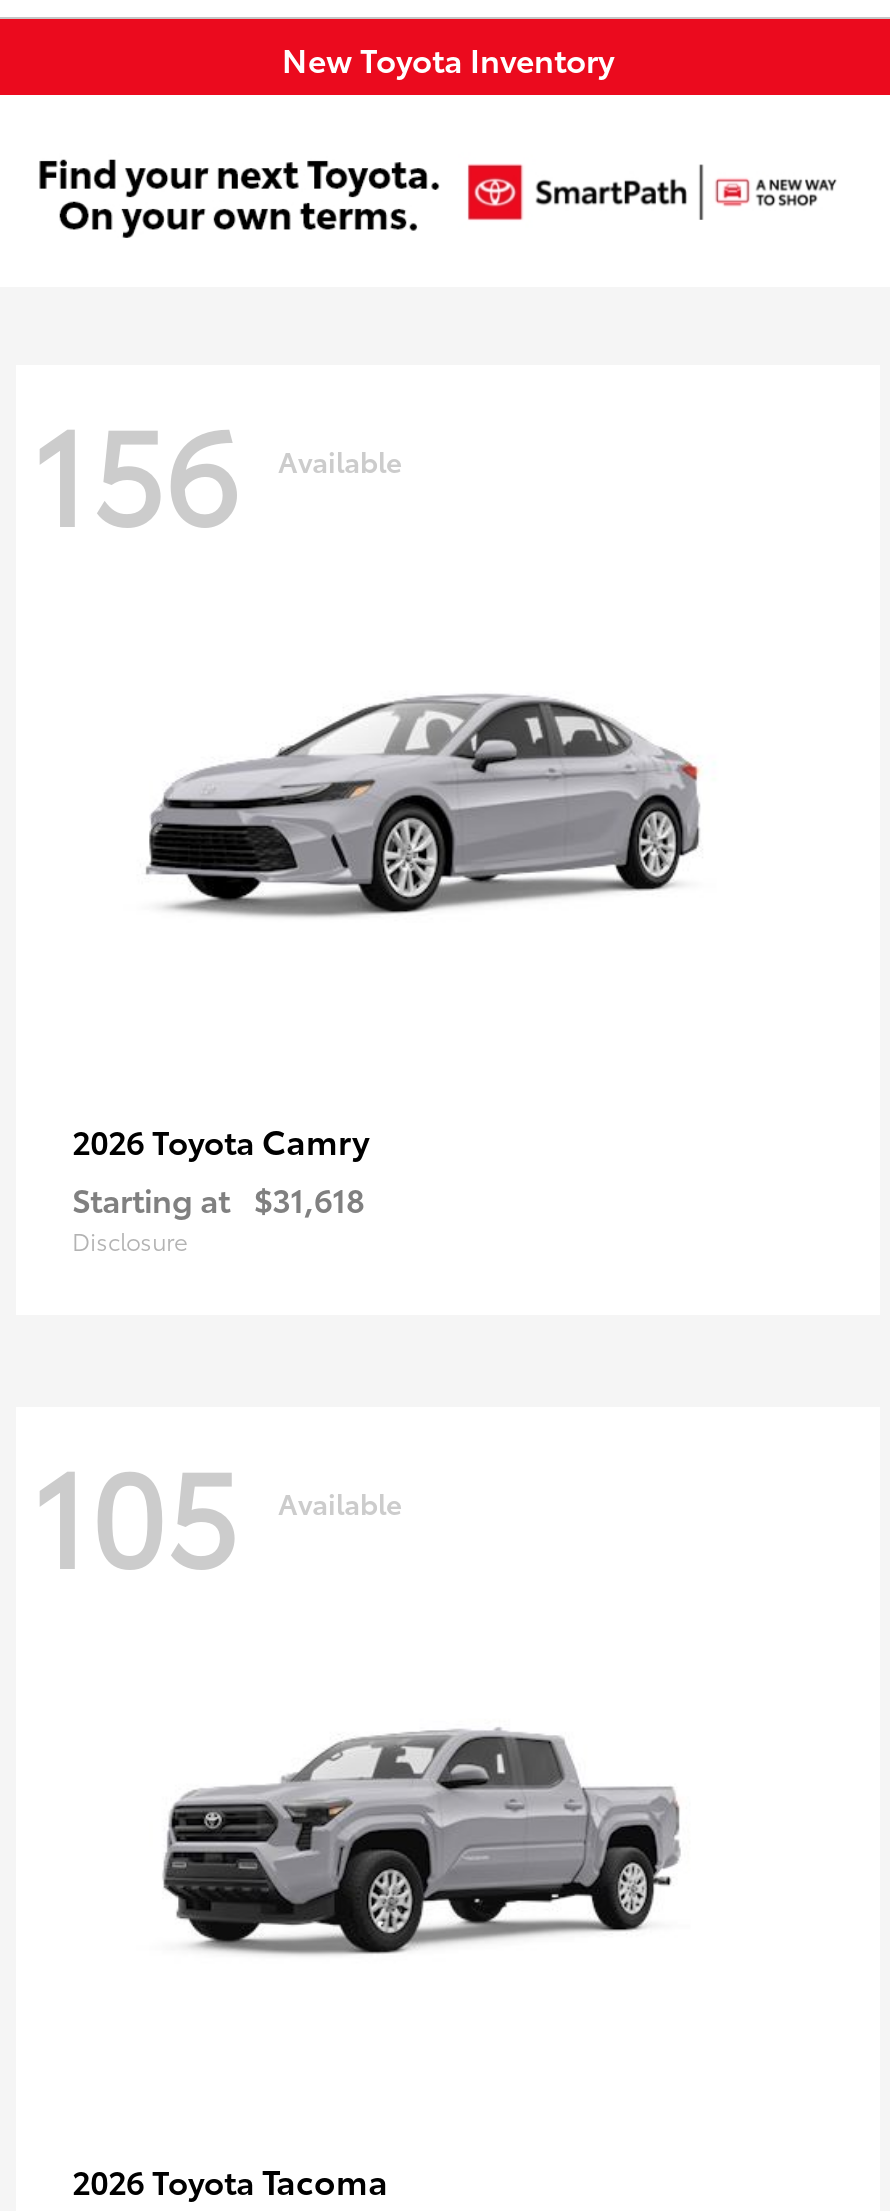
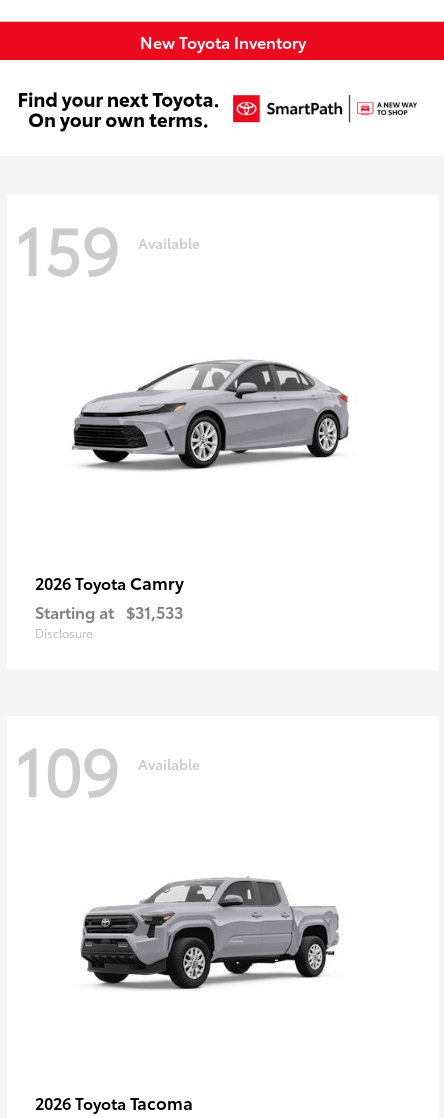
- 156 Available
+ 159 Available

- Starting at $31,618
+ Starting at $31,533

- 105 Available
+ 109 Available
